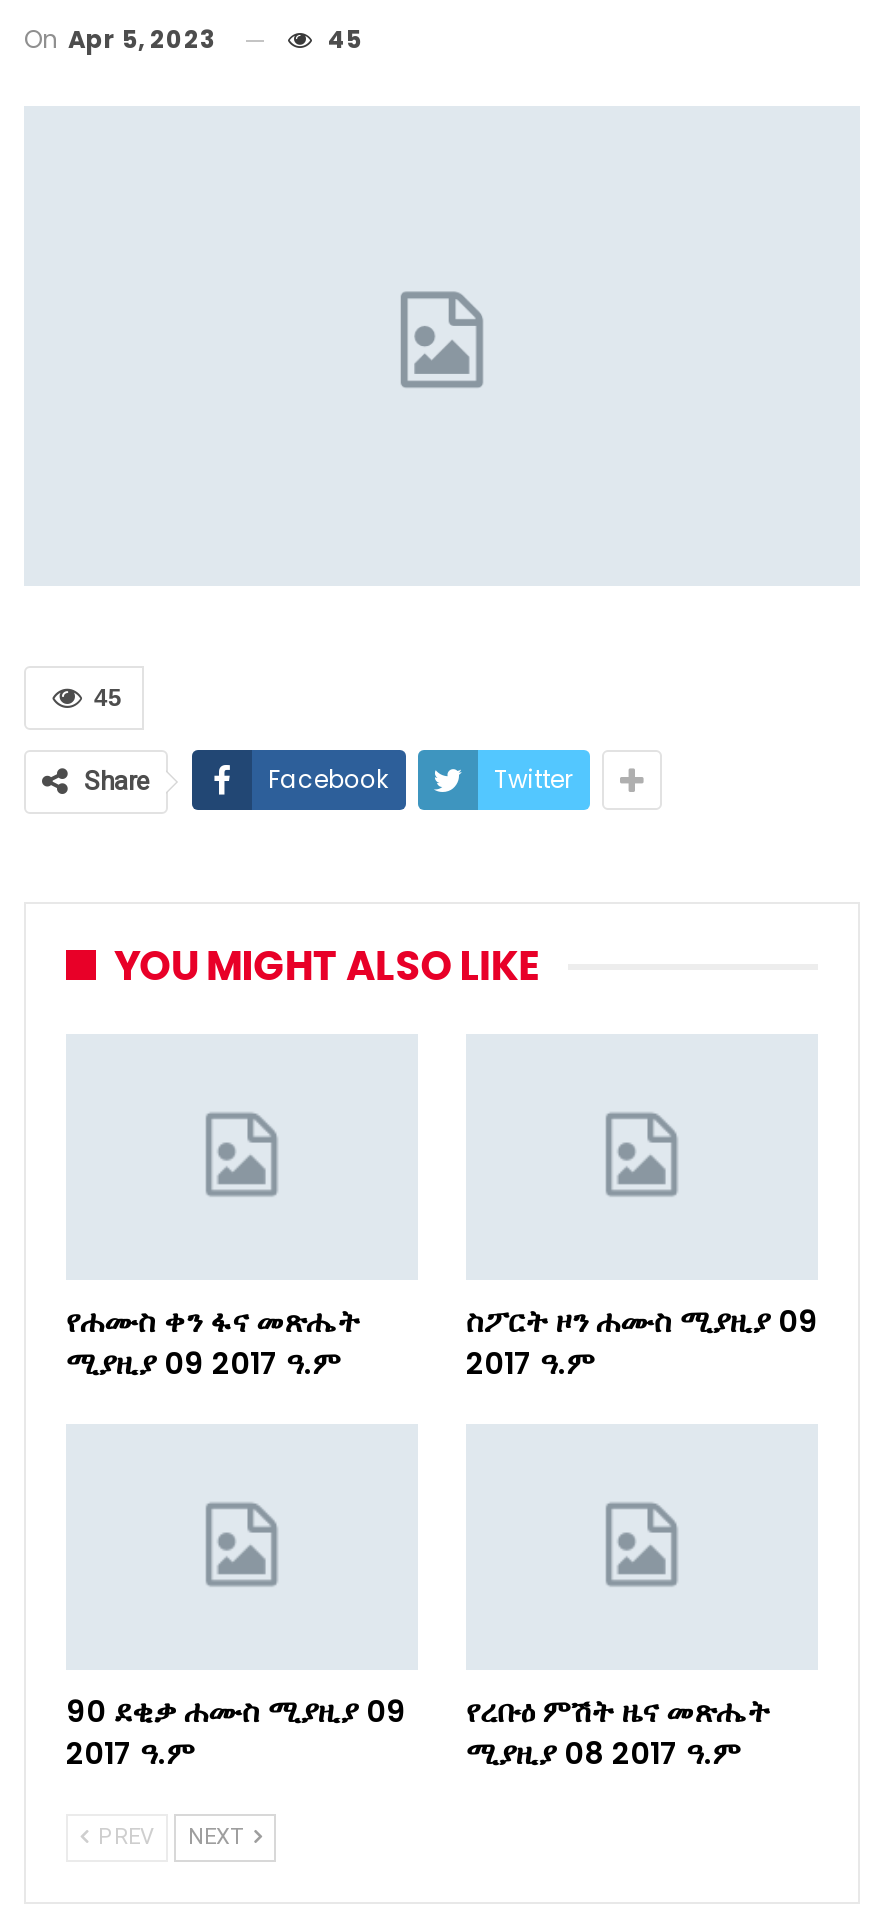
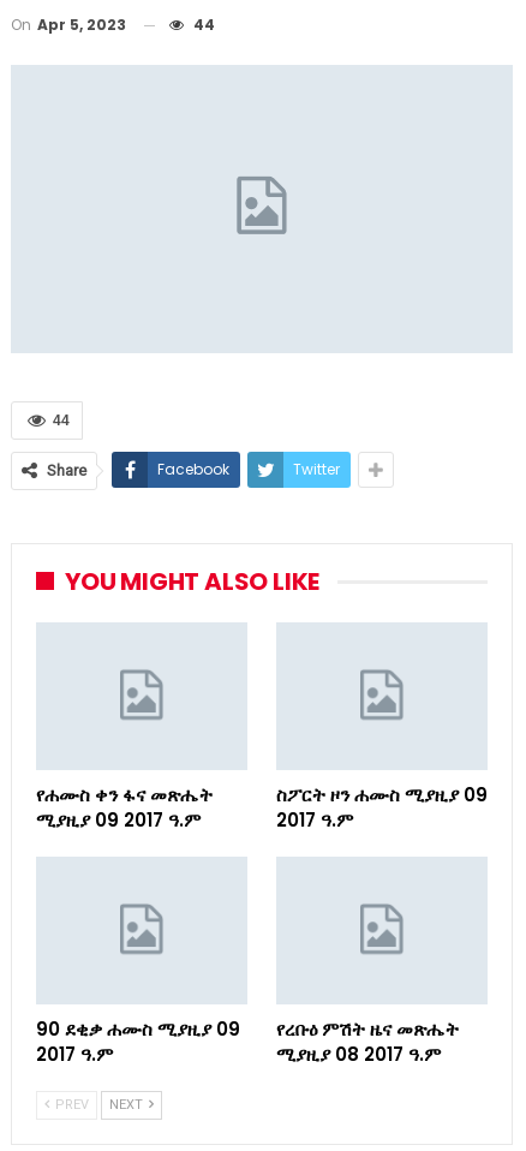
- 45
+ 44

- 45
+ 44
